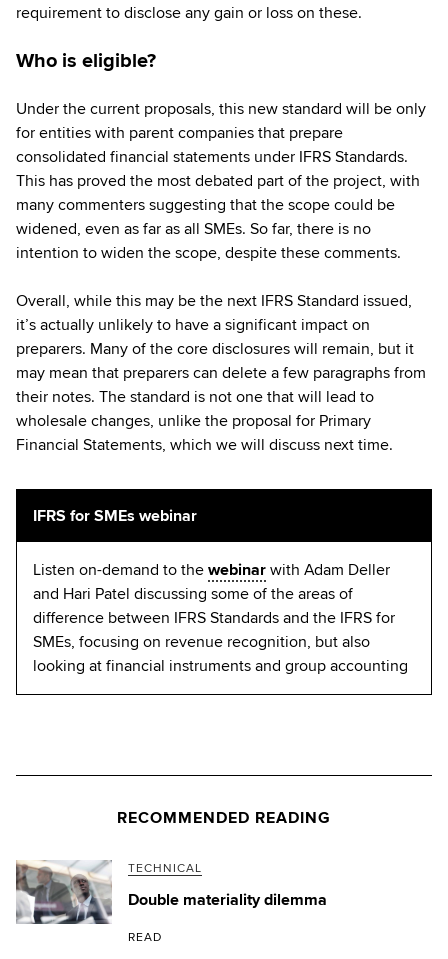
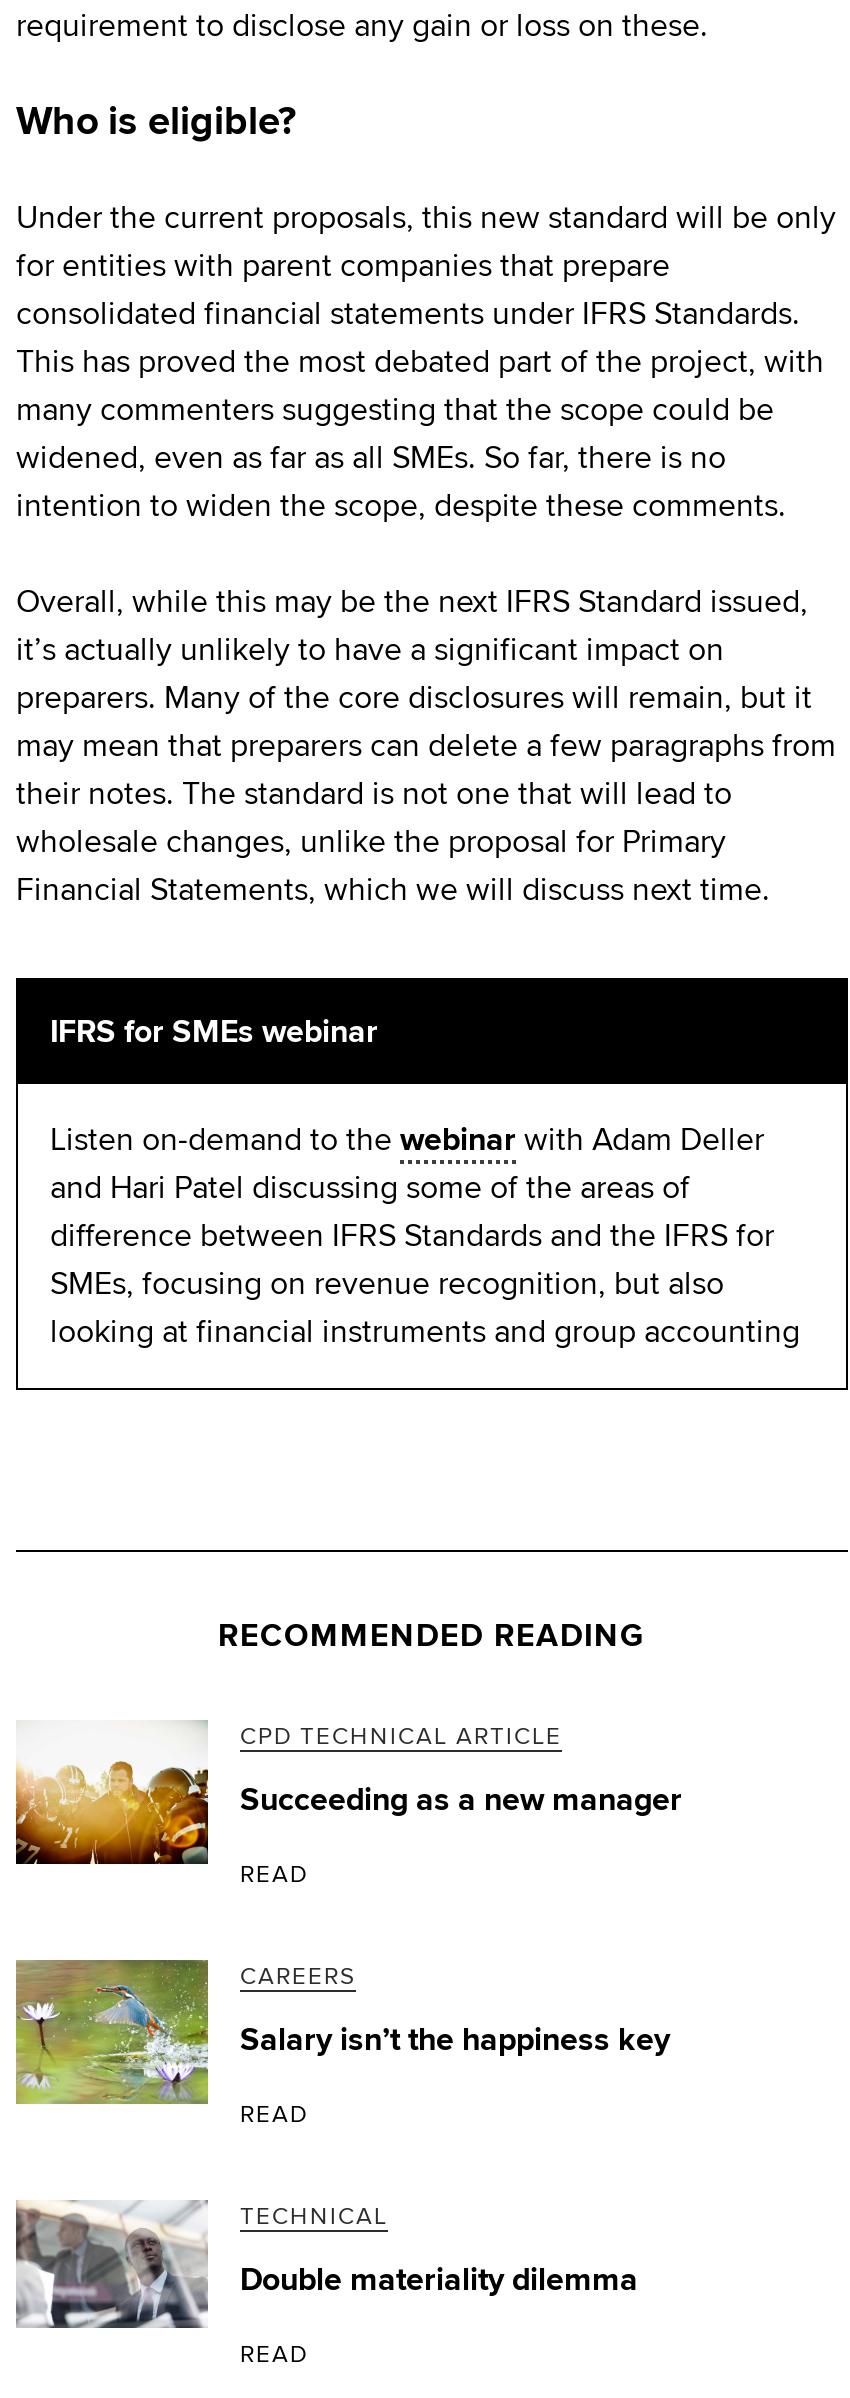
+ [image]
+ CPD TECHNICAL ARTICLE
+ Succeeding as a new manager
+ READ
+ CAREERS
+ Salary isn’t the happiness key
+ READ

+ [image]
